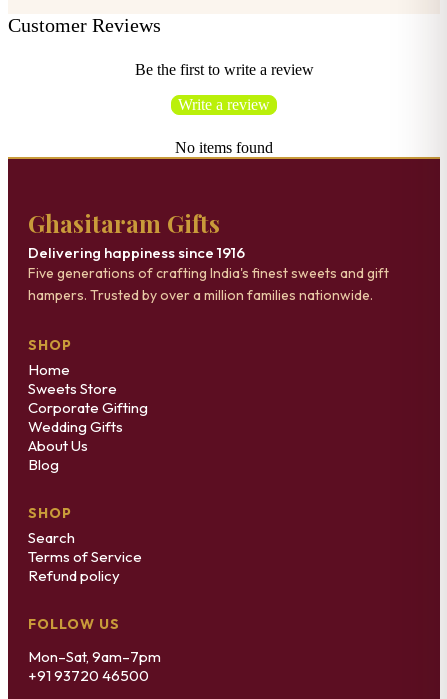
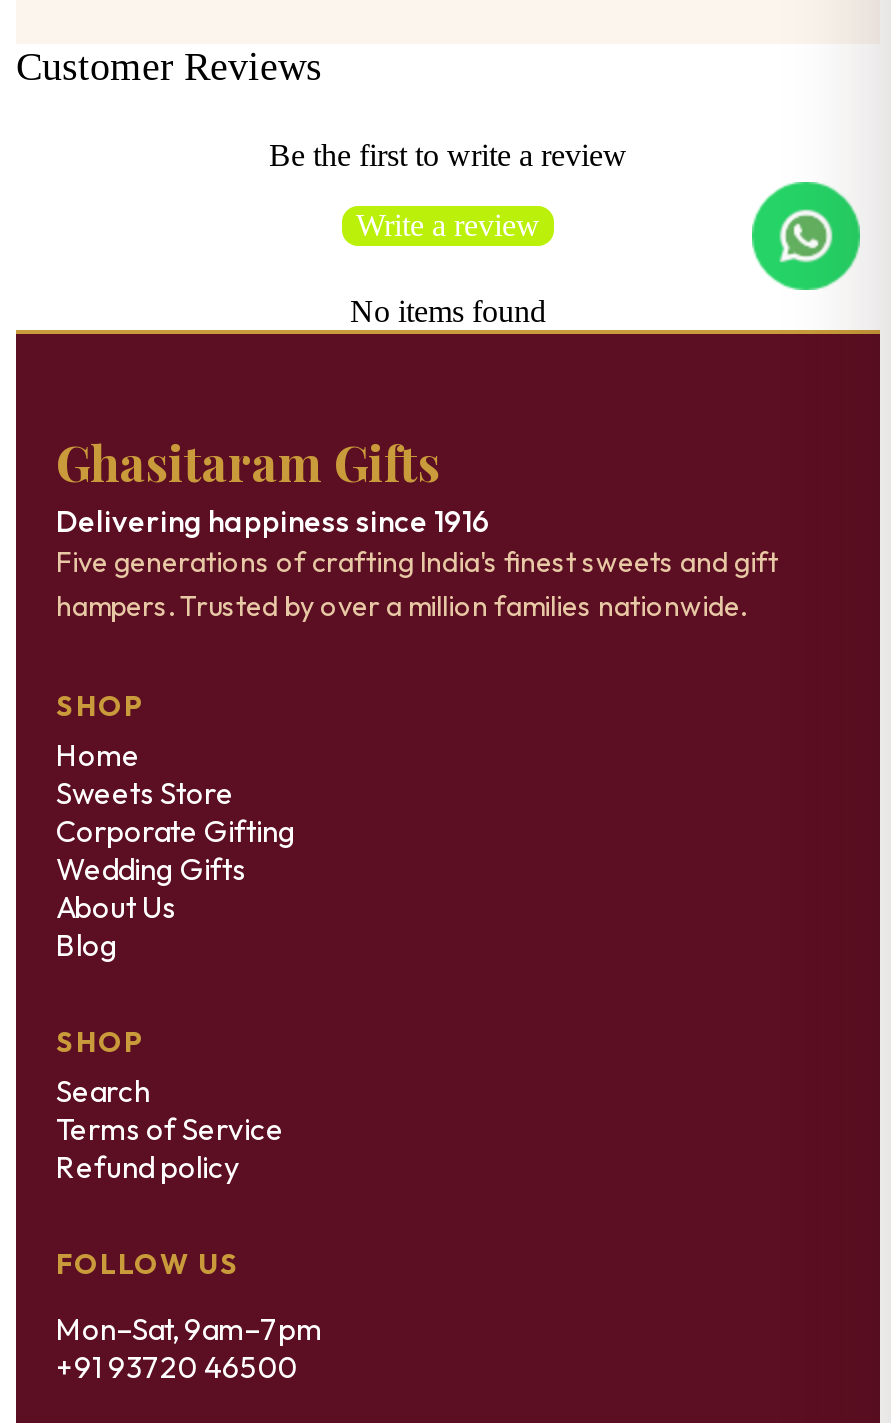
+ [image]
